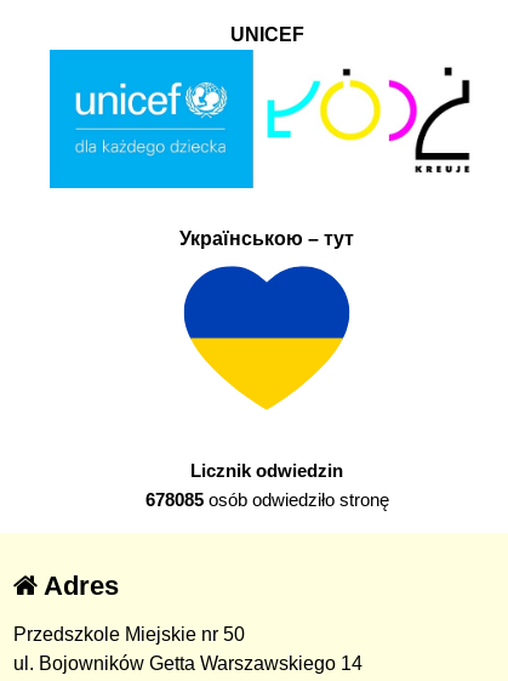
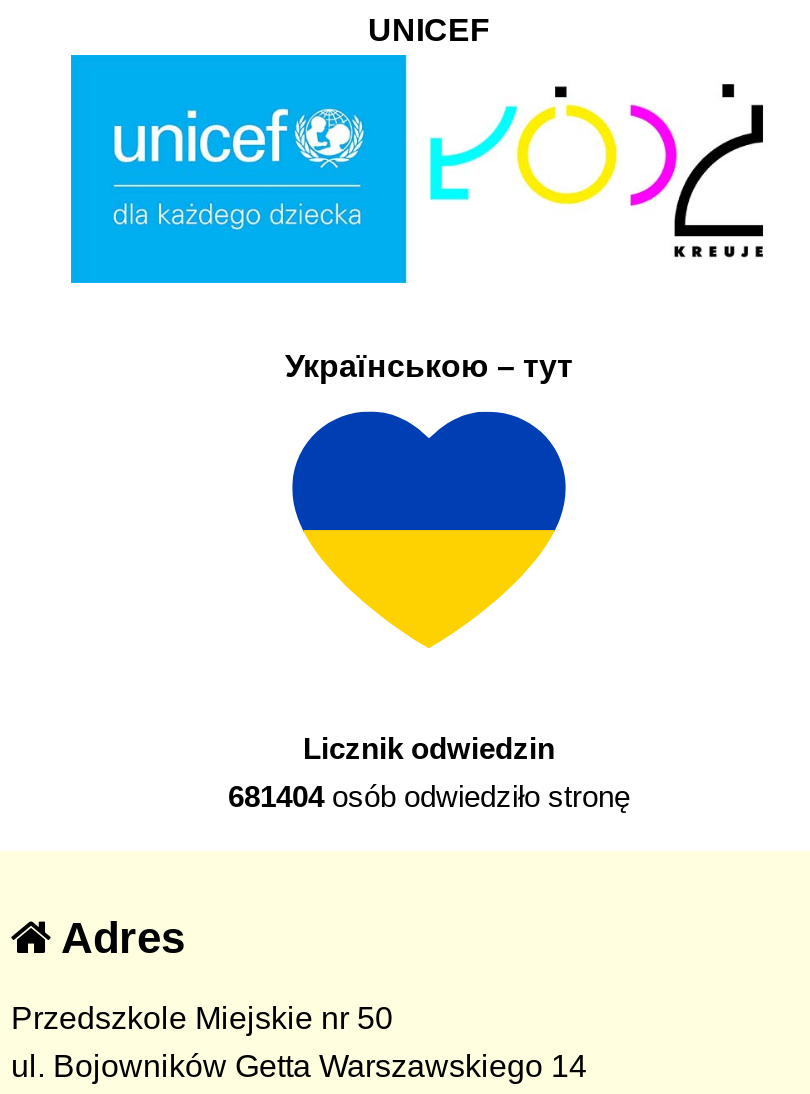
- 678085 osób odwiedziło stronę
+ 681404 osób odwiedziło stronę
